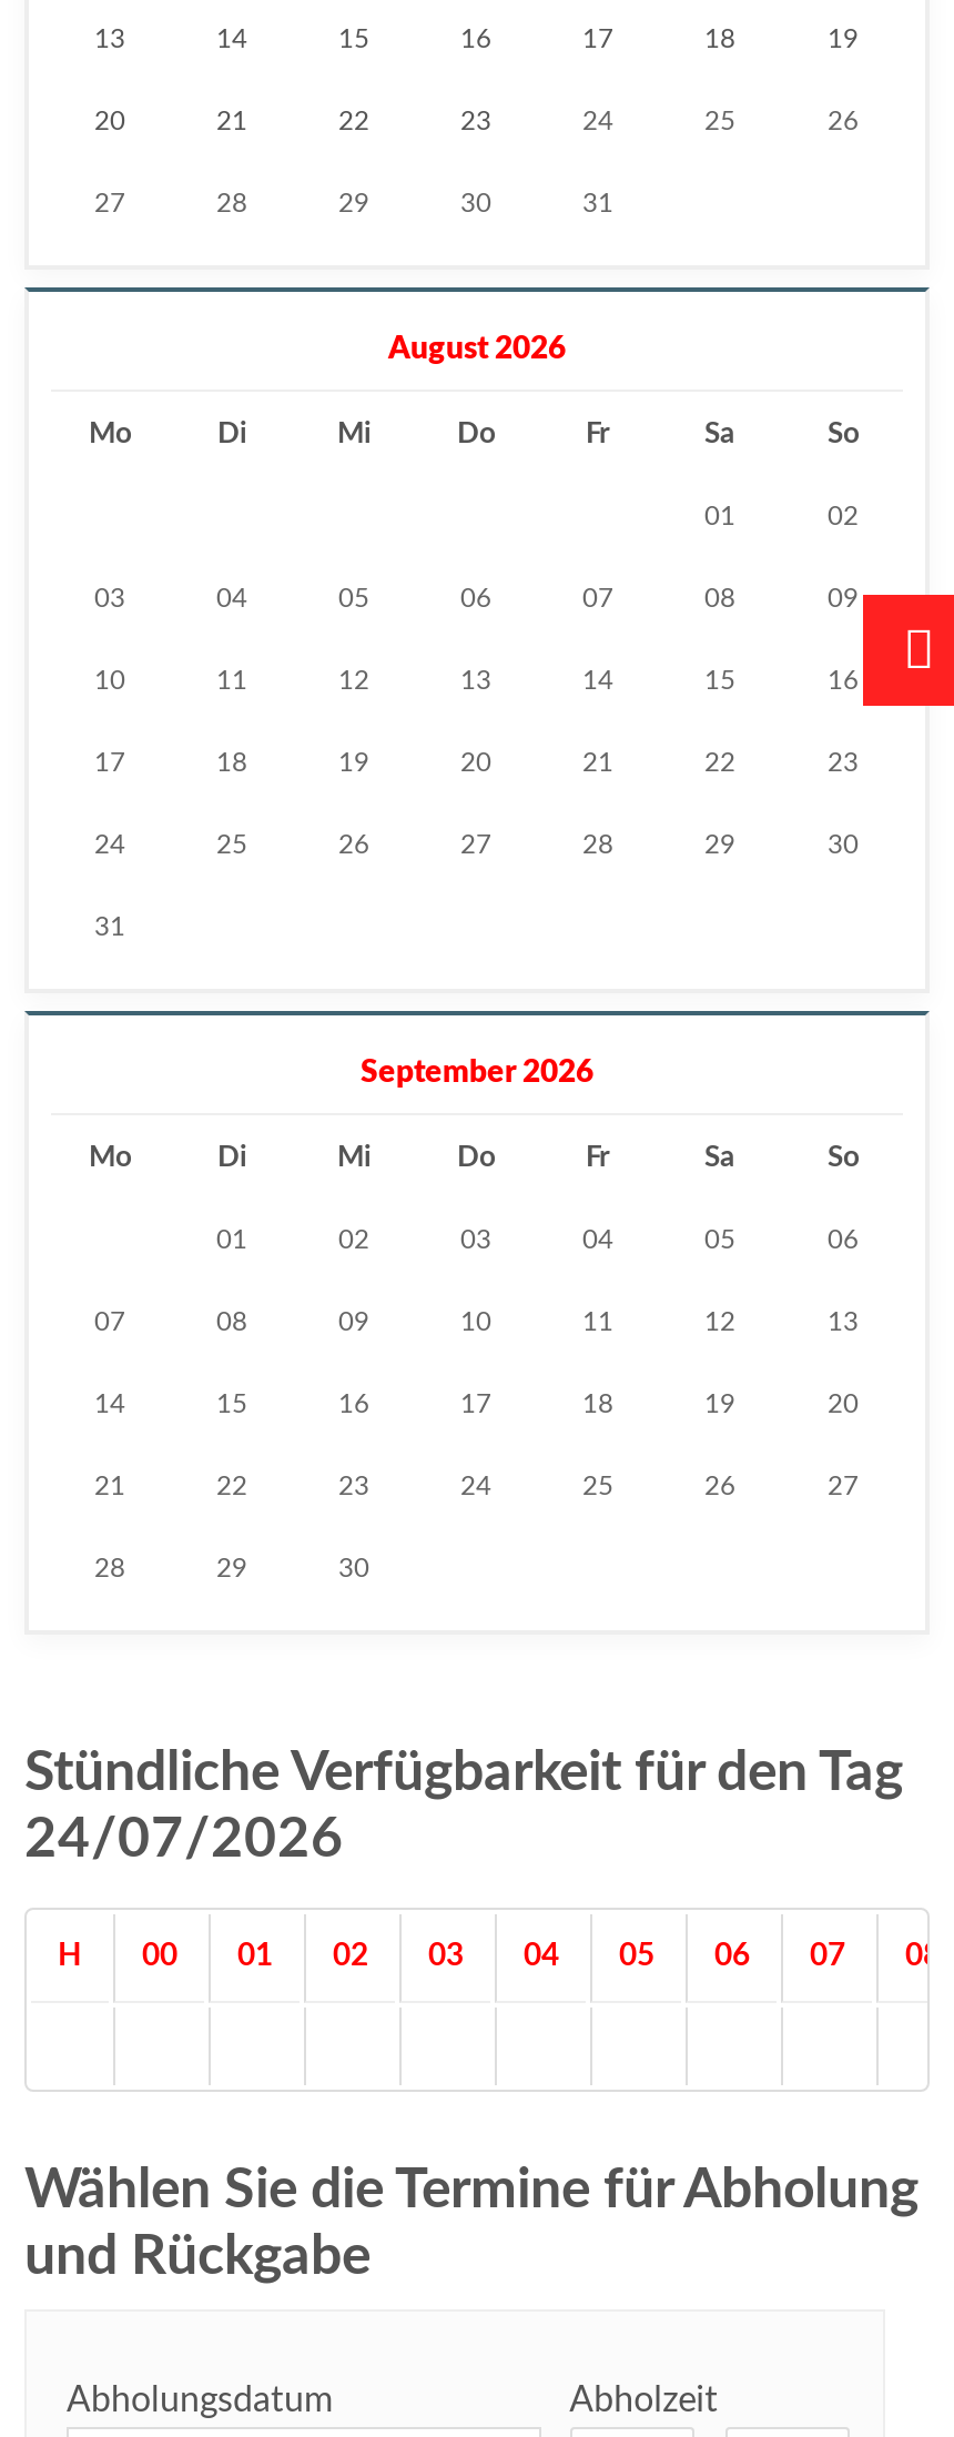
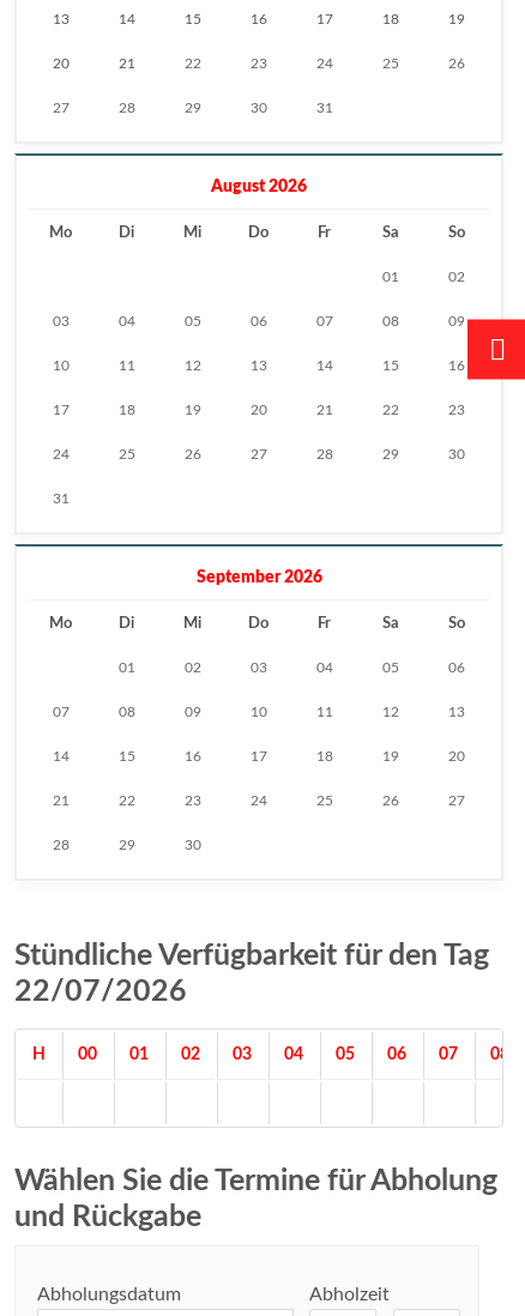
- 24/07/2026
+ 22/07/2026
